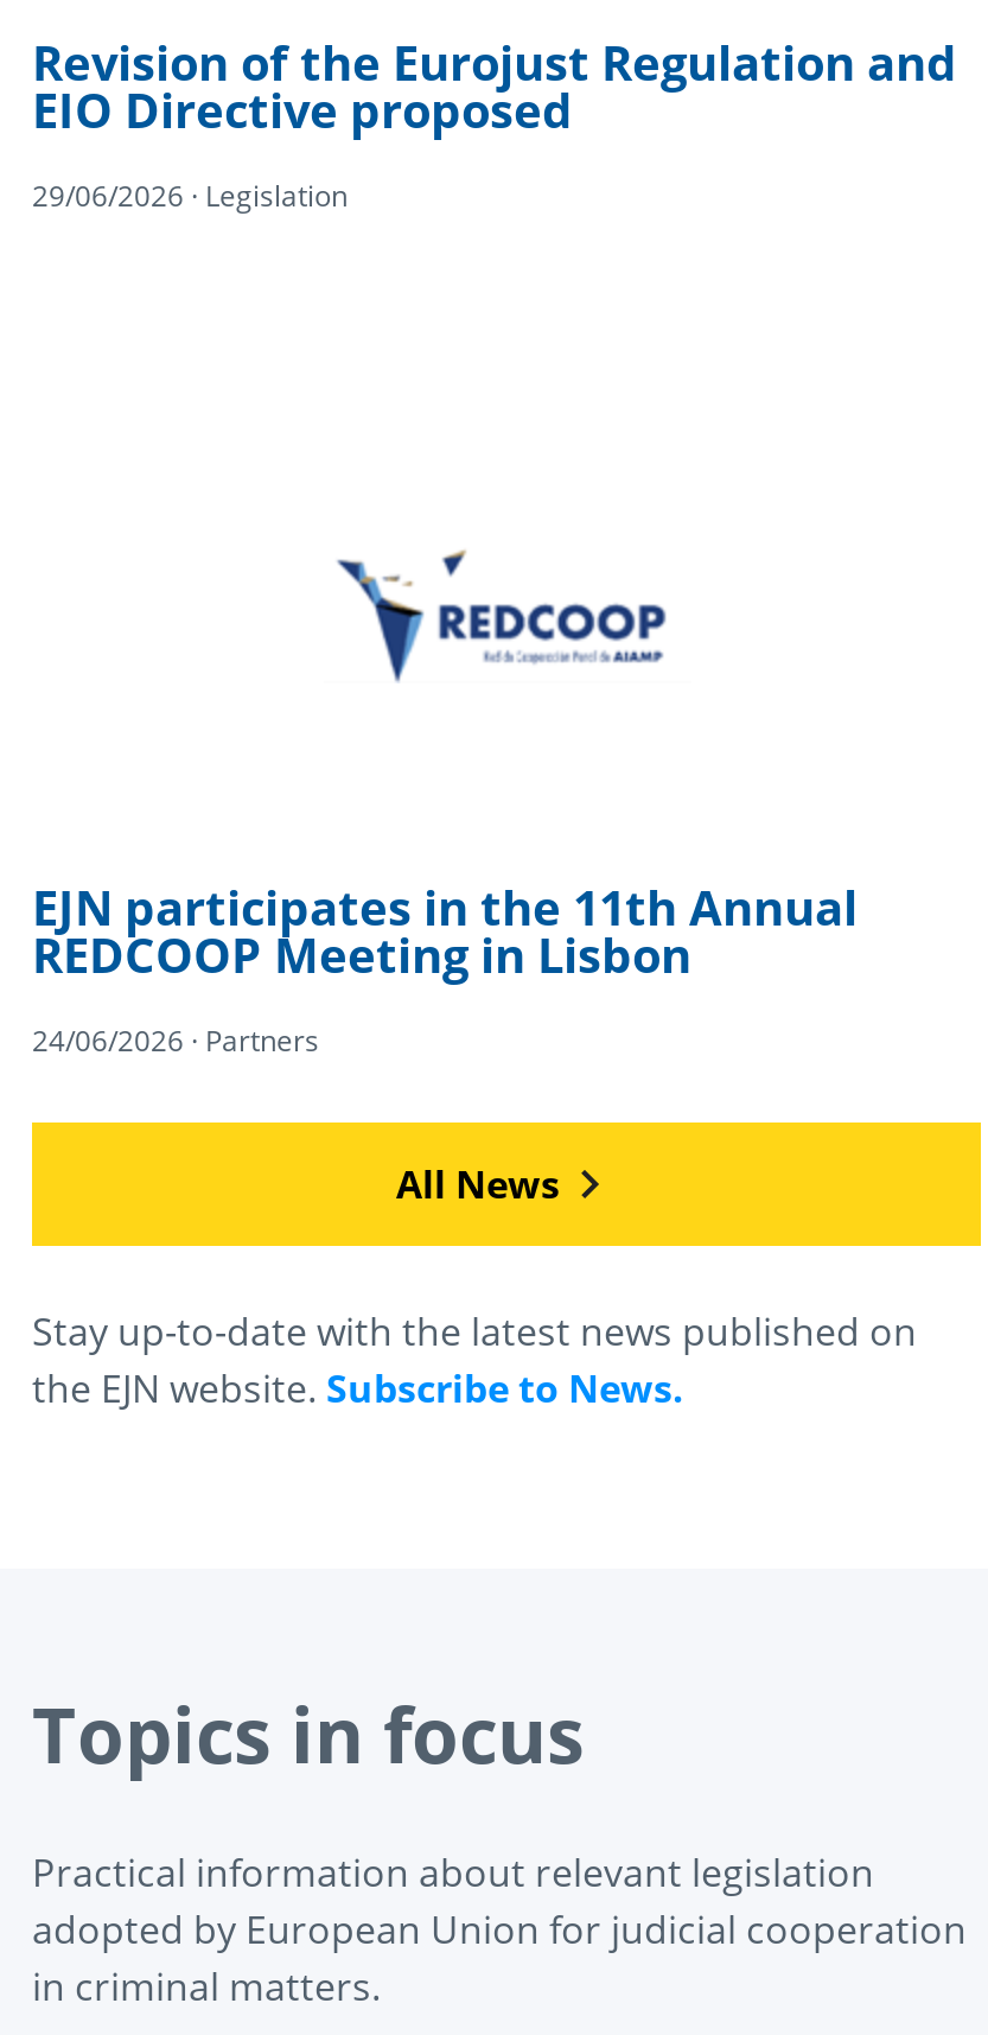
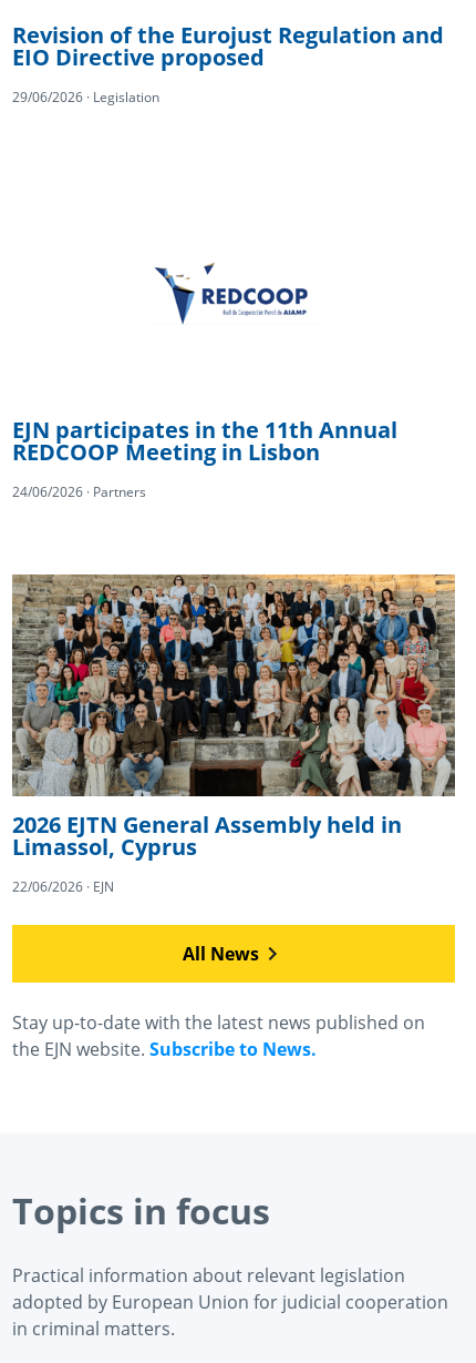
+ [image]
+ 2026 EJTN General Assembly held in
+ Limassol, Cyprus
+ 22/06/2026 · EJN
